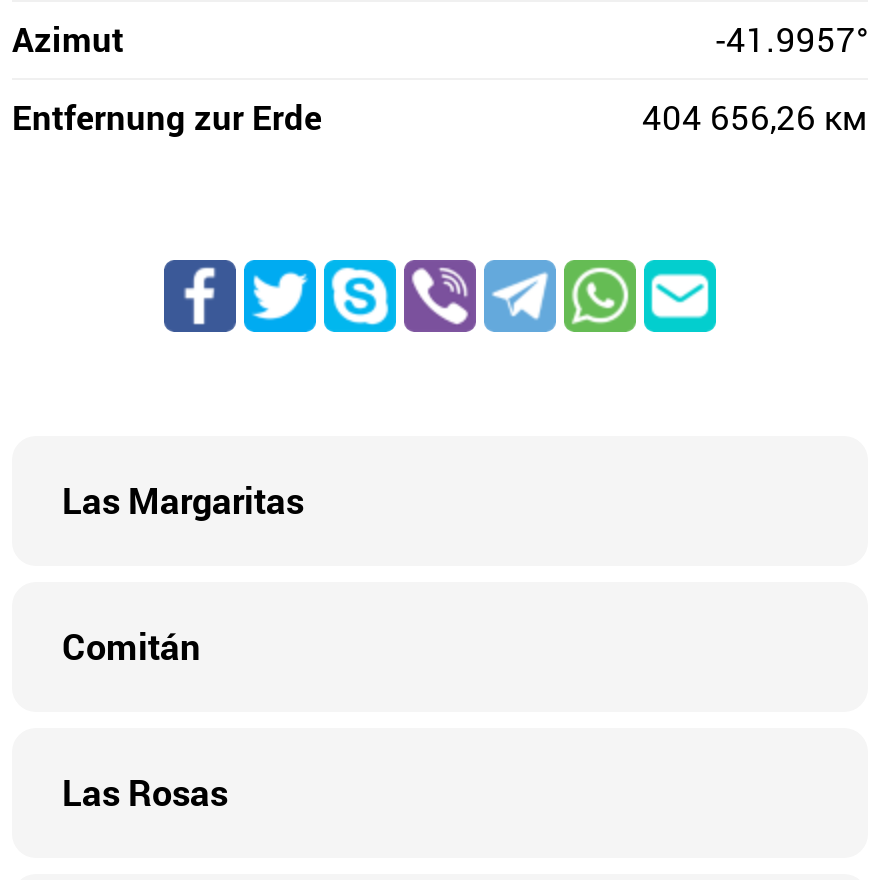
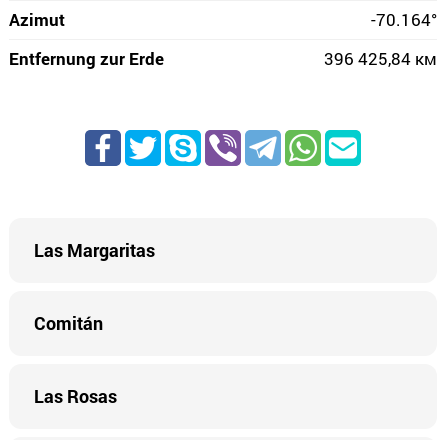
- -41.9957°
+ -70.164°

- 404 656,26 км
+ 396 425,84 км
